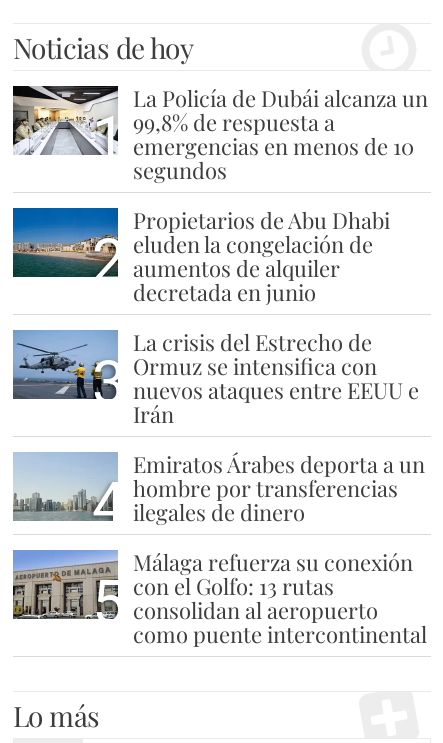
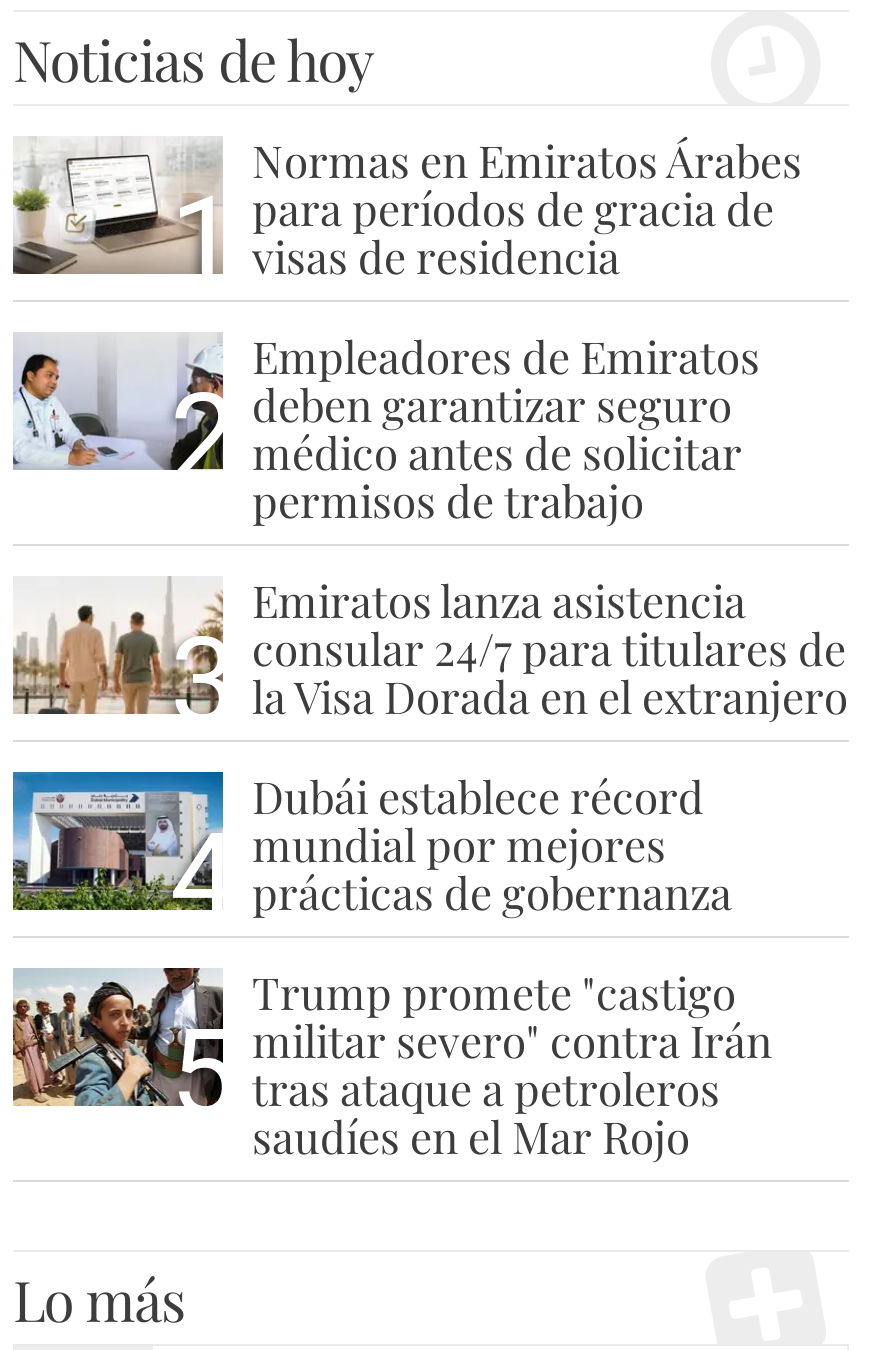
- [image]
- La Policía de Dubái alcanza un
- 99,8% de respuesta a
- emergencias en menos de 10
- segundos
+ [image]
+ Normas en Emiratos Árabes
+ para períodos de gracia de
+ visas de residencia

- [image]
- Propietarios de Abu Dhabi
- eluden la congelación de
- aumentos de alquiler
- decretada en junio
+ [image]
+ Empleadores de Emiratos
+ deben garantizar seguro
+ médico antes de solicitar
+ permisos de trabajo

- [image]
- La crisis del Estrecho de
- Ormuz se intensifica con
- nuevos ataques entre EEUU e
- Irán
+ [image]
+ Emiratos lanza asistencia
+ consular 24/7 para titulares de
+ la Visa Dorada en el extranjero

- [image]
- Emiratos Árabes deporta a un
- hombre por transferencias
- ilegales de dinero
+ [image]
+ Dubái establece récord
+ mundial por mejores
+ prácticas de gobernanza

- [image]
- Málaga refuerza su conexión
- con el Golfo: 13 rutas
- consolidan al aeropuerto
- como puente intercontinental
+ [image]
+ Trump promete "castigo
+ militar severo" contra Irán
+ tras ataque a petroleros
+ saudíes en el Mar Rojo
